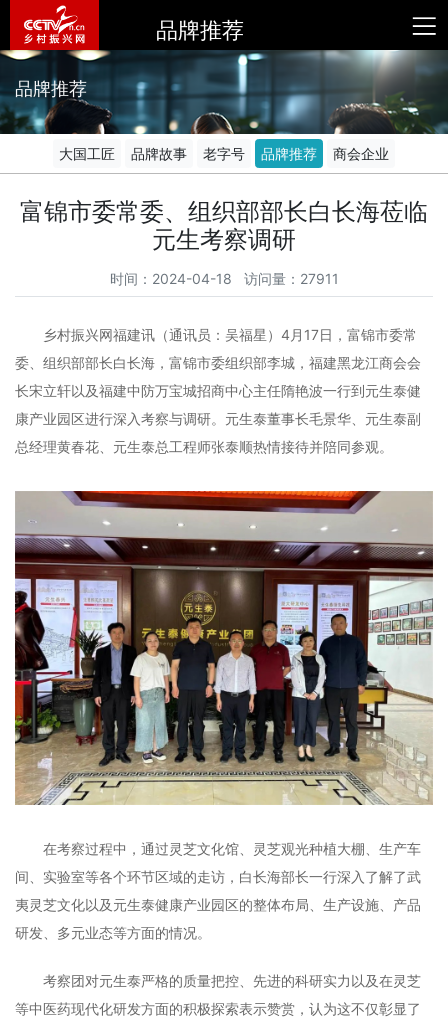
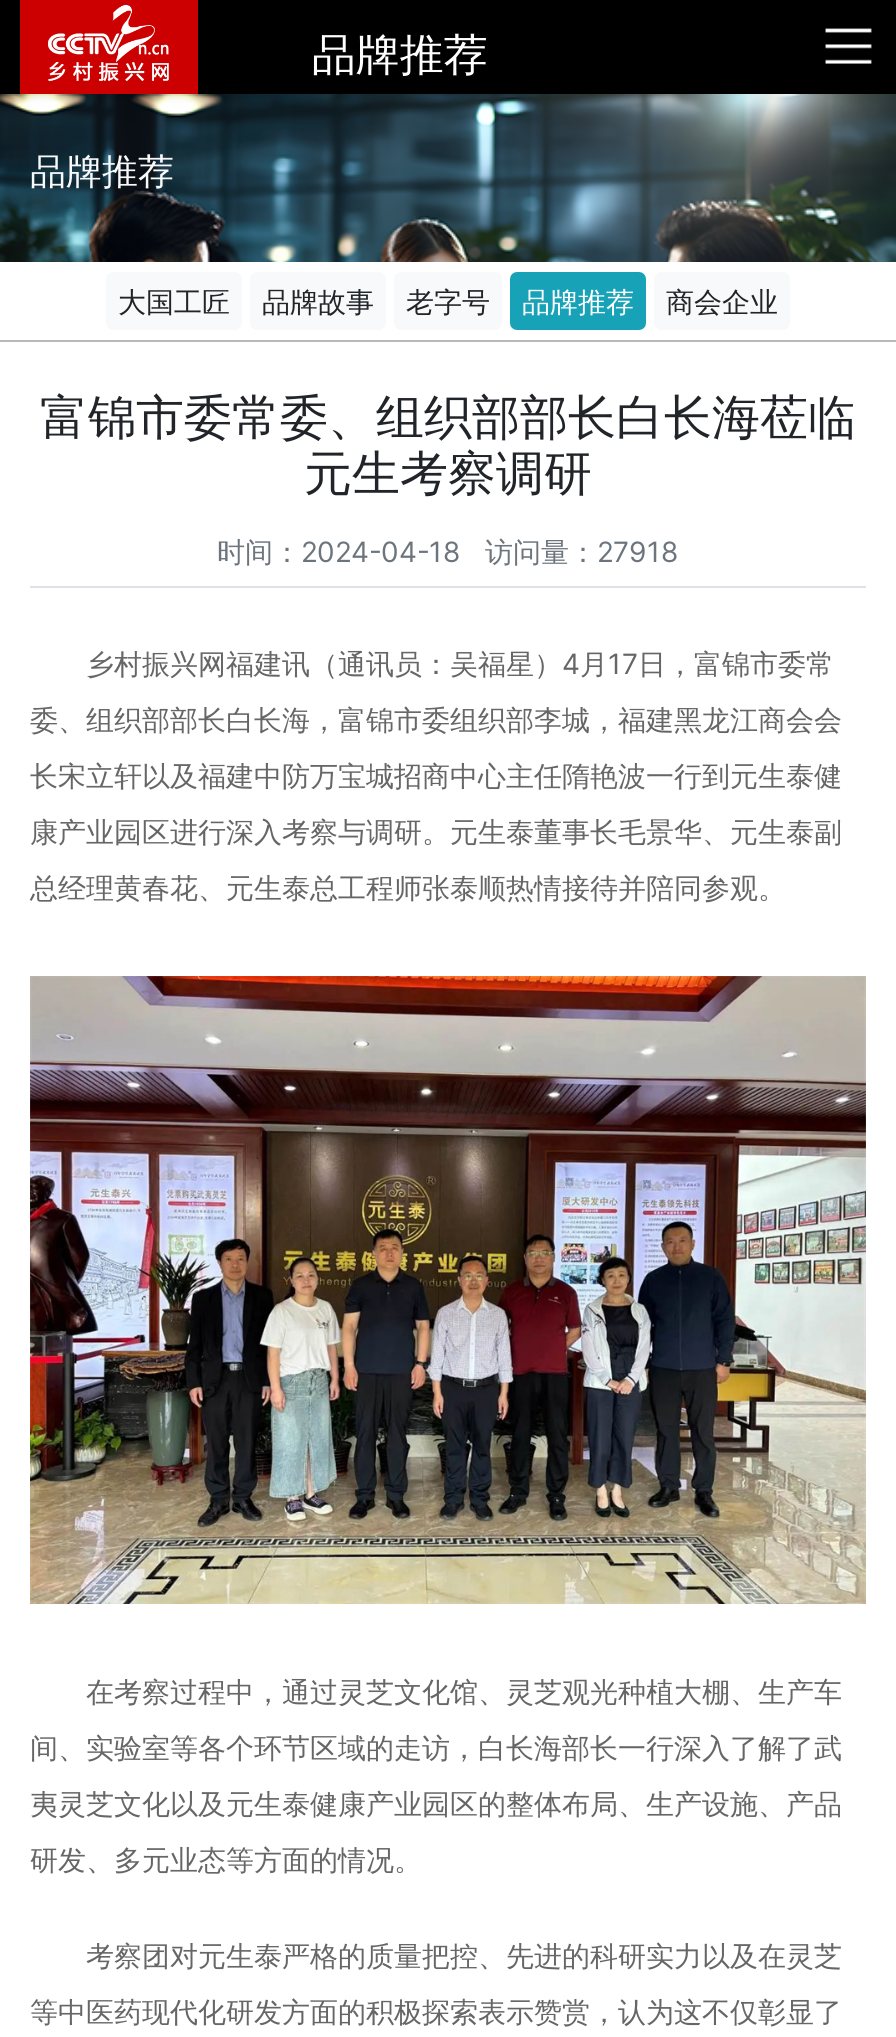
- 时间：2024-04-18 访问量：27911
+ 时间：2024-04-18 访问量：27918
